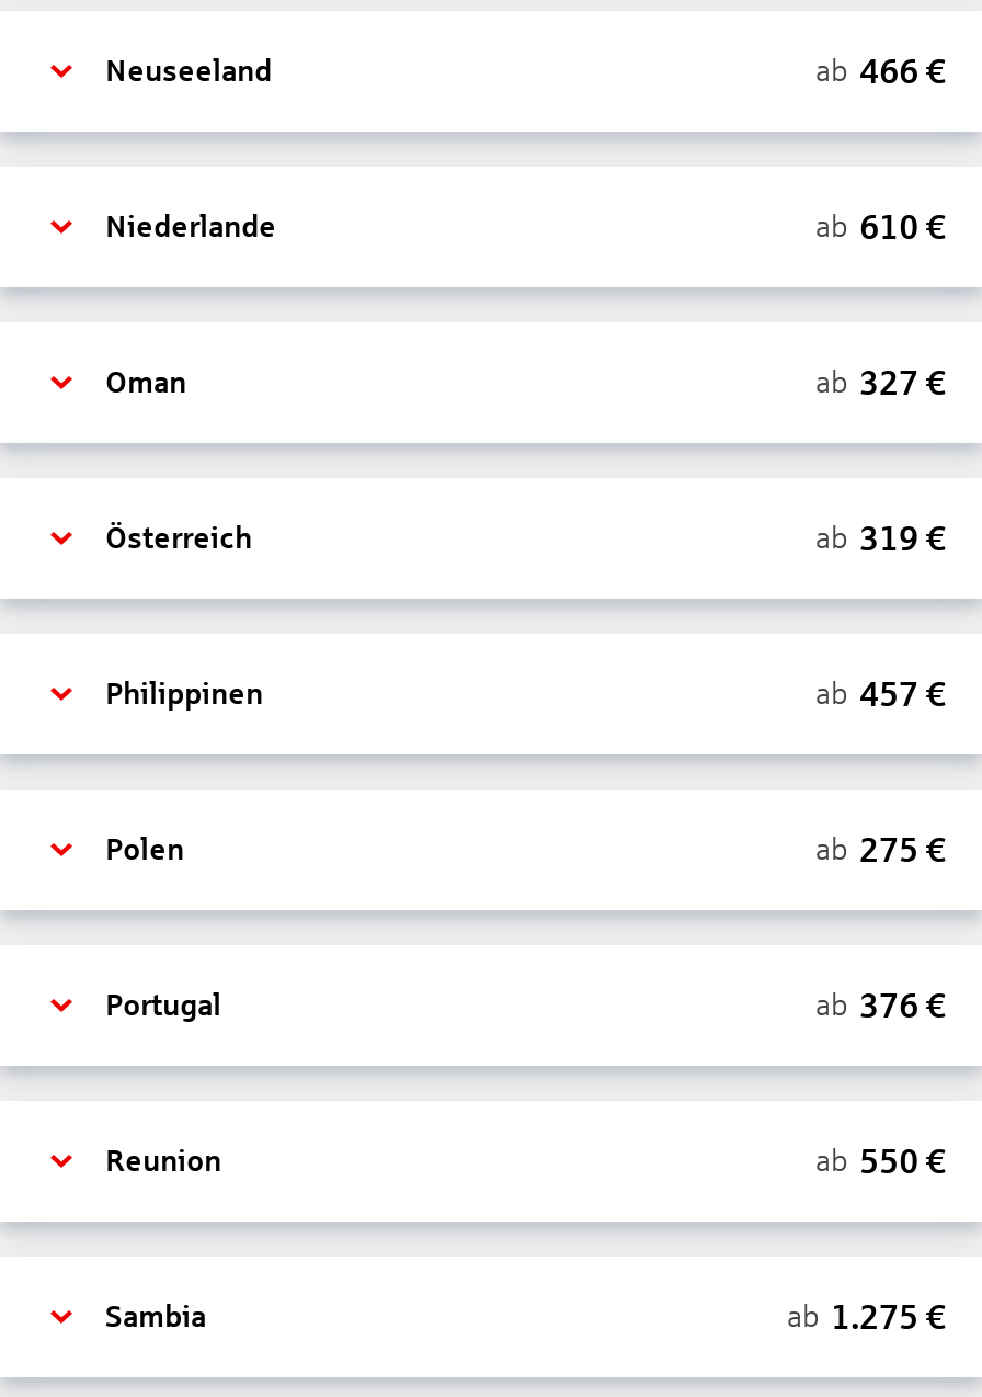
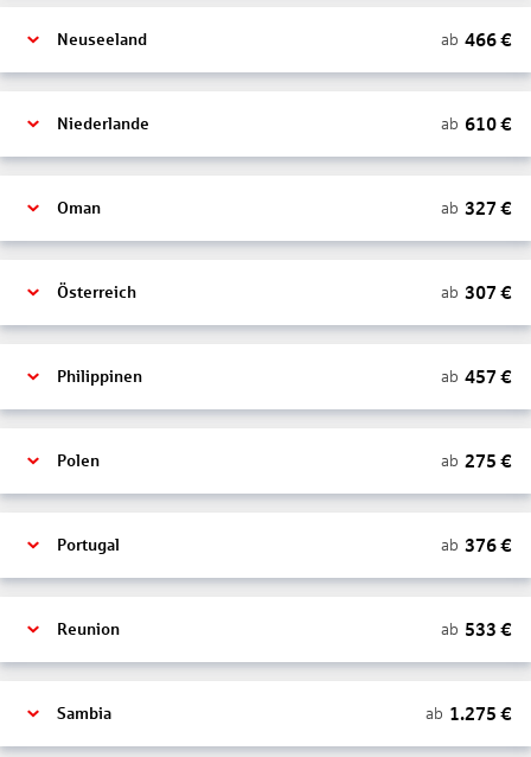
- ab 319 €
+ ab 307 €

- ab 550 €
+ ab 533 €
